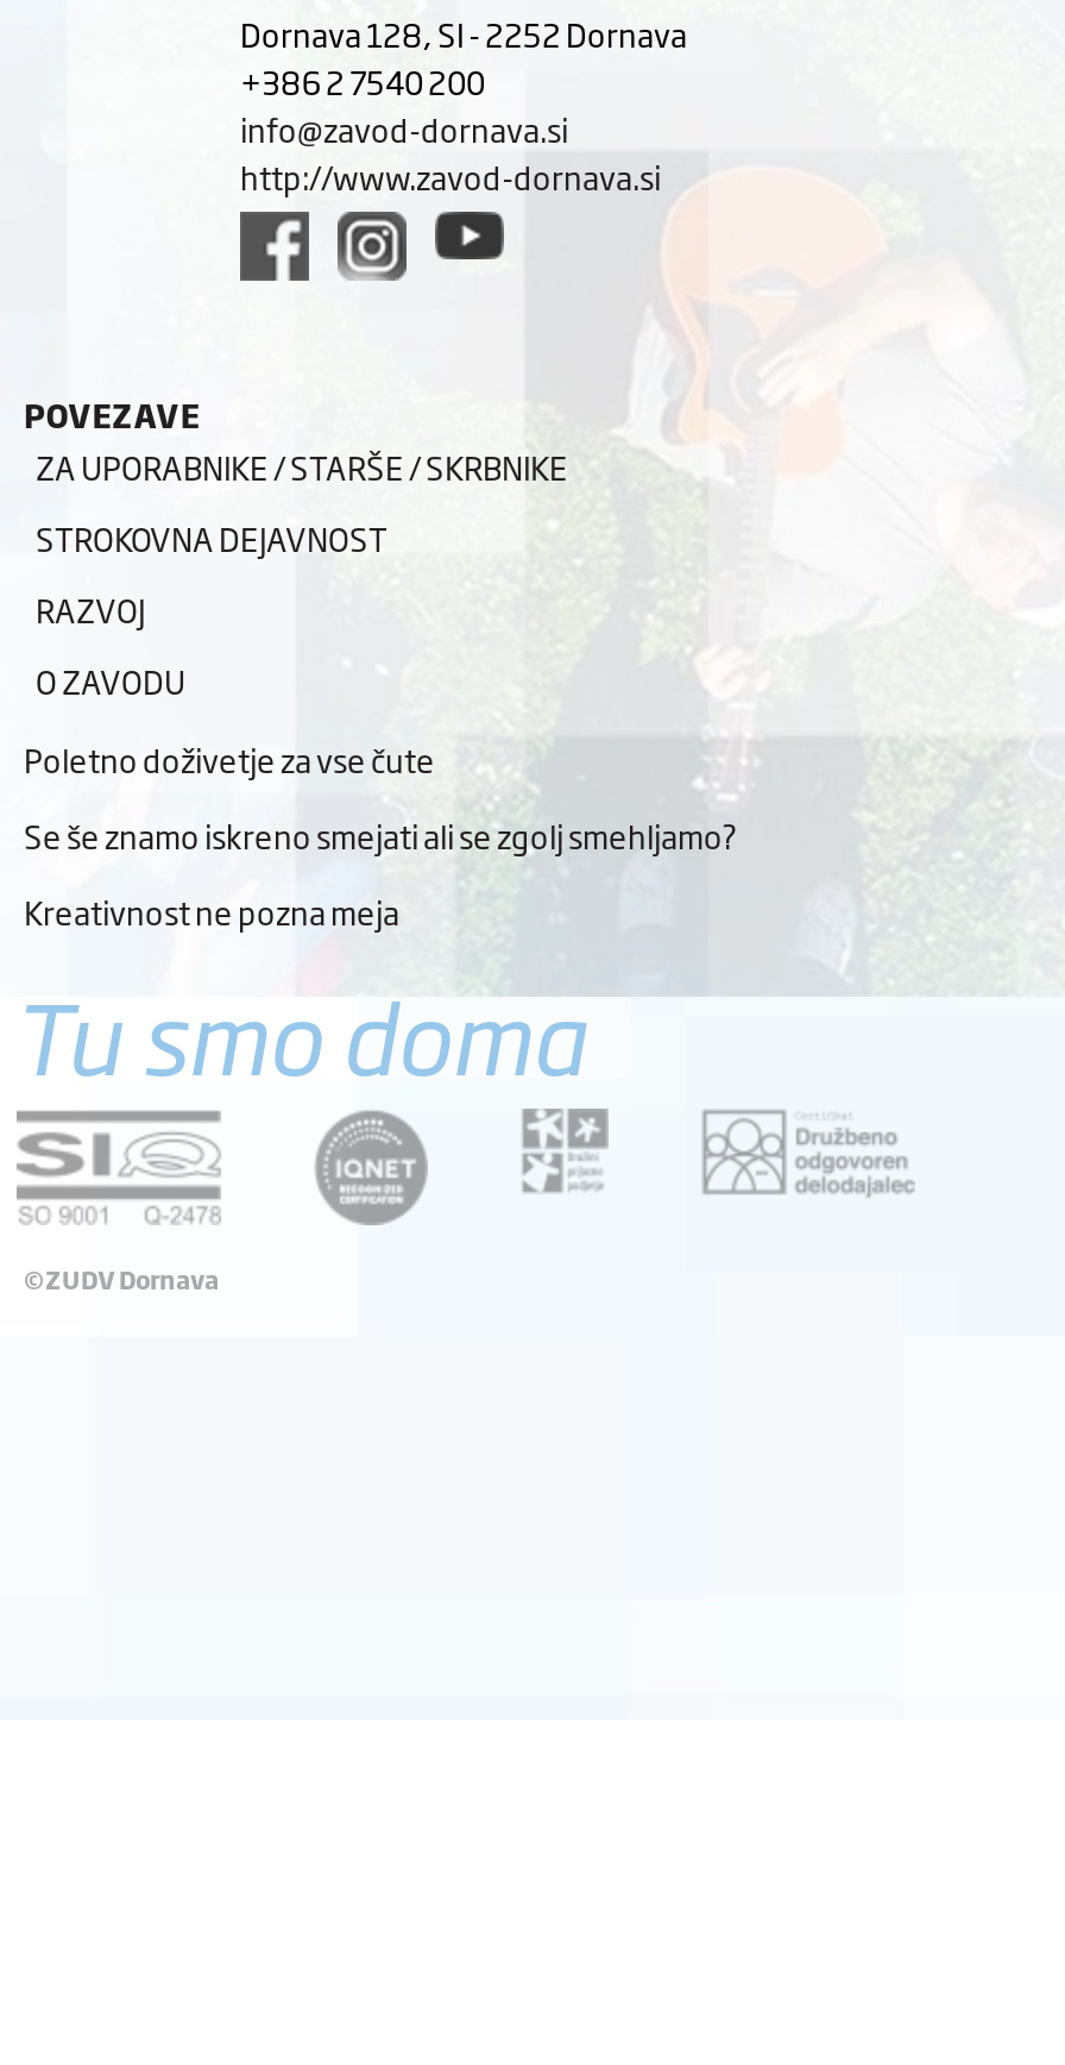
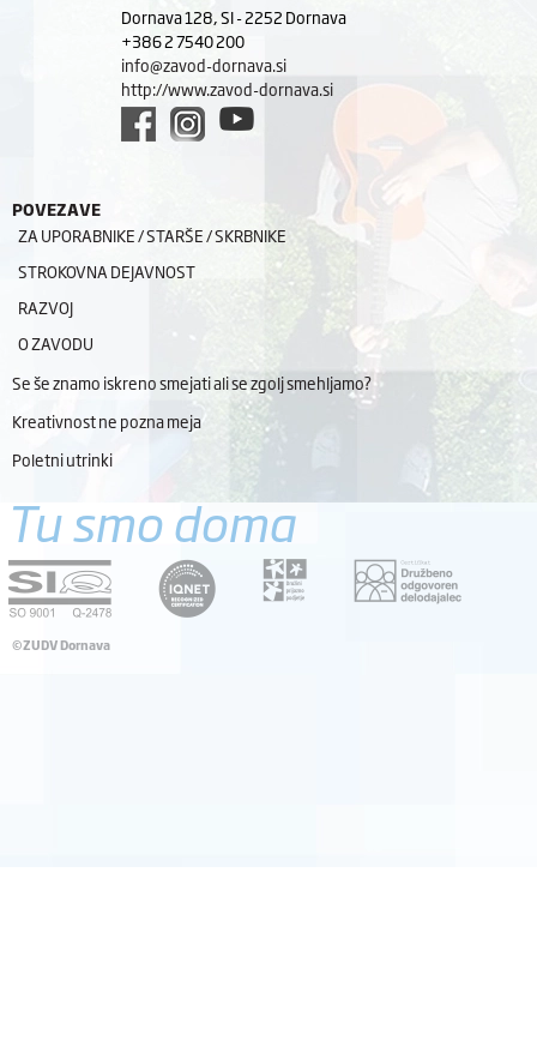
- Poletno doživetje za vse čute

moved up: Se še znamo iskreno smejati ali se zgolj smehljamo? | Kreativnost ne pozna meja

+ Poletni utrinki
